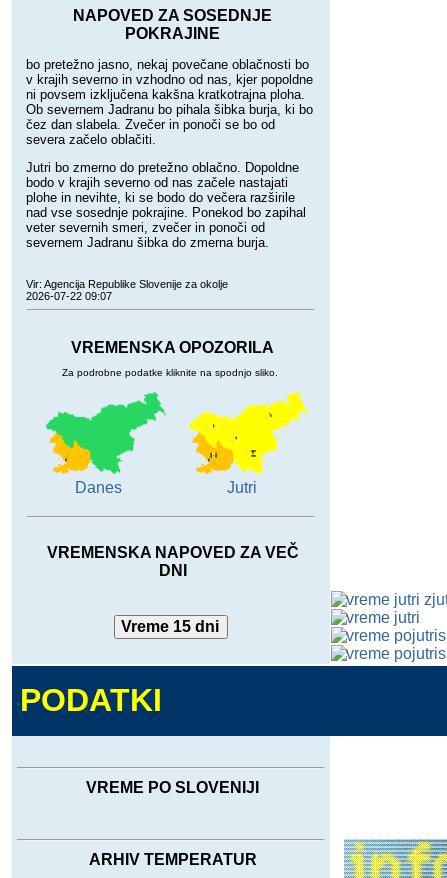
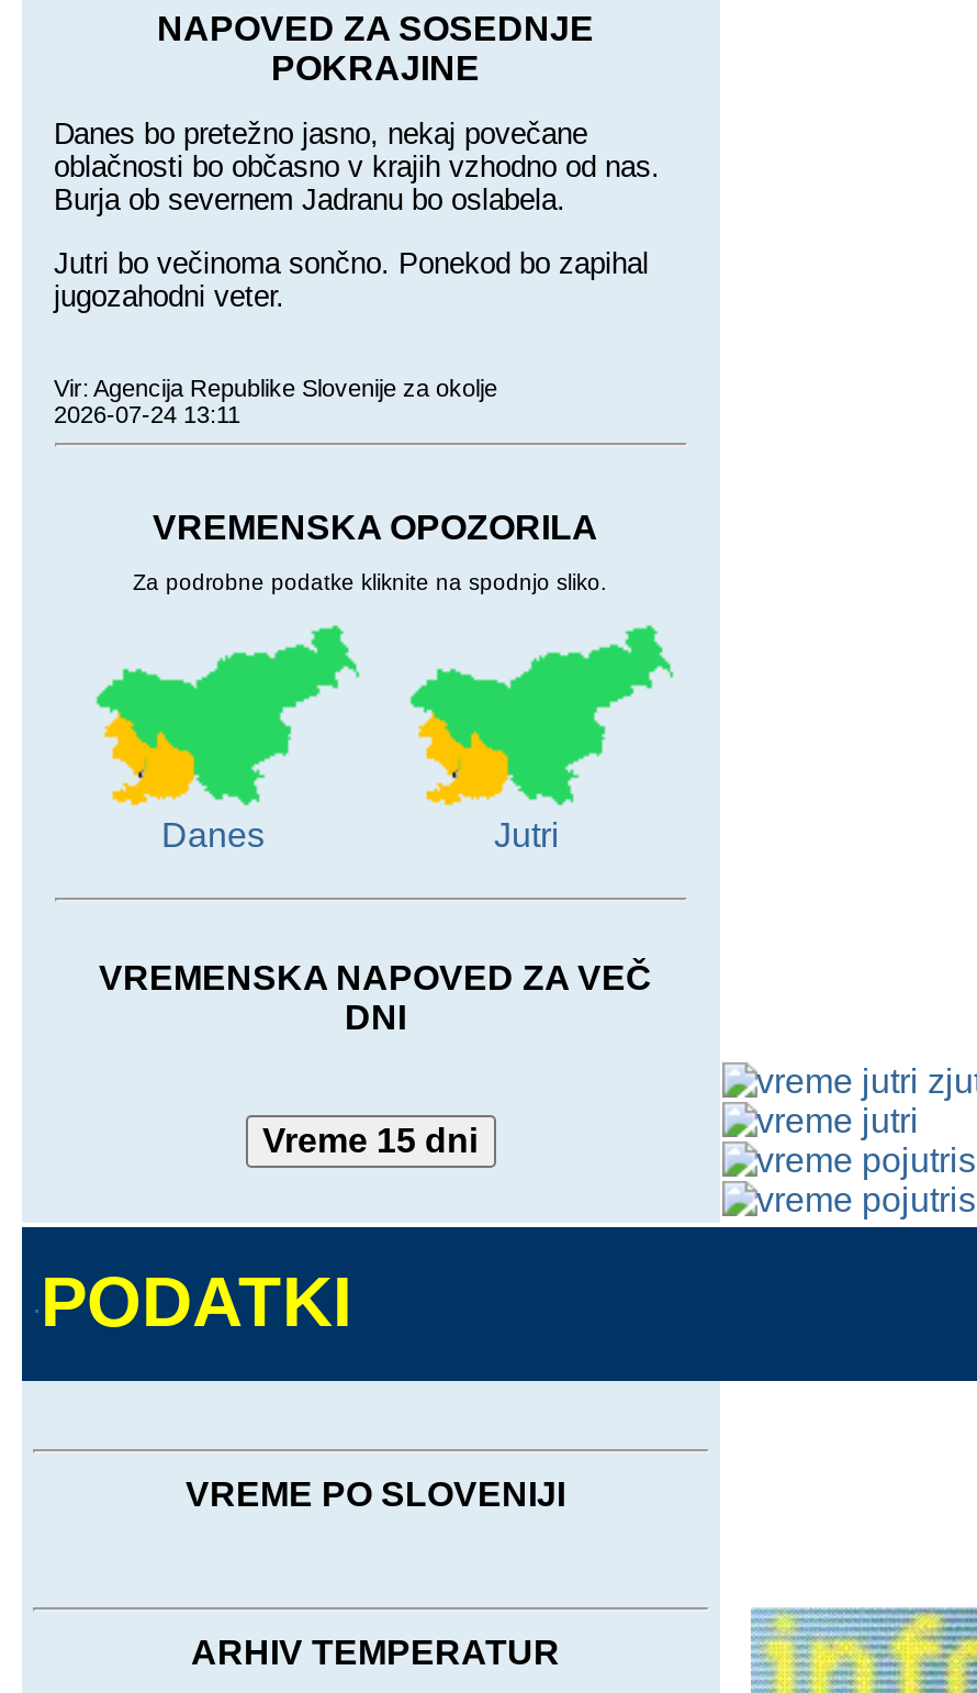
- bo pretežno jasno, nekaj povečane oblačnosti bo
- v krajih severno in vzhodno od nas, kjer popoldne
- ni povsem izključena kakšna kratkotrajna ploha.
- Ob severnem Jadranu bo pihala šibka burja, ki bo
- čez dan slabela. Zvečer in ponoči se bo od
- severa začelo oblačiti.
+ Danes bo pretežno jasno, nekaj povečane
+ oblačnosti bo občasno v krajih vzhodno od nas.
+ Burja ob severnem Jadranu bo oslabela.

- Jutri bo zmerno do pretežno oblačno. Dopoldne
- bodo v krajih severno od nas začele nastajati
- plohe in nevihte, ki se bodo do večera razširile
- nad vse sosednje pokrajine. Ponekod bo zapihal
- veter severnih smeri, zvečer in ponoči od
- severnem Jadranu šibka do zmerna burja.
+ Jutri bo večinoma sončno. Ponekod bo zapihal
+ jugozahodni veter.

- 2026-07-22 09:07
+ 2026-07-24 13:11

- [image]
+ [image]
